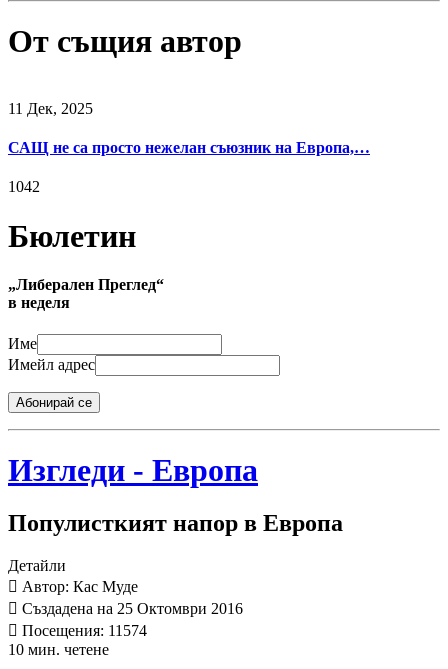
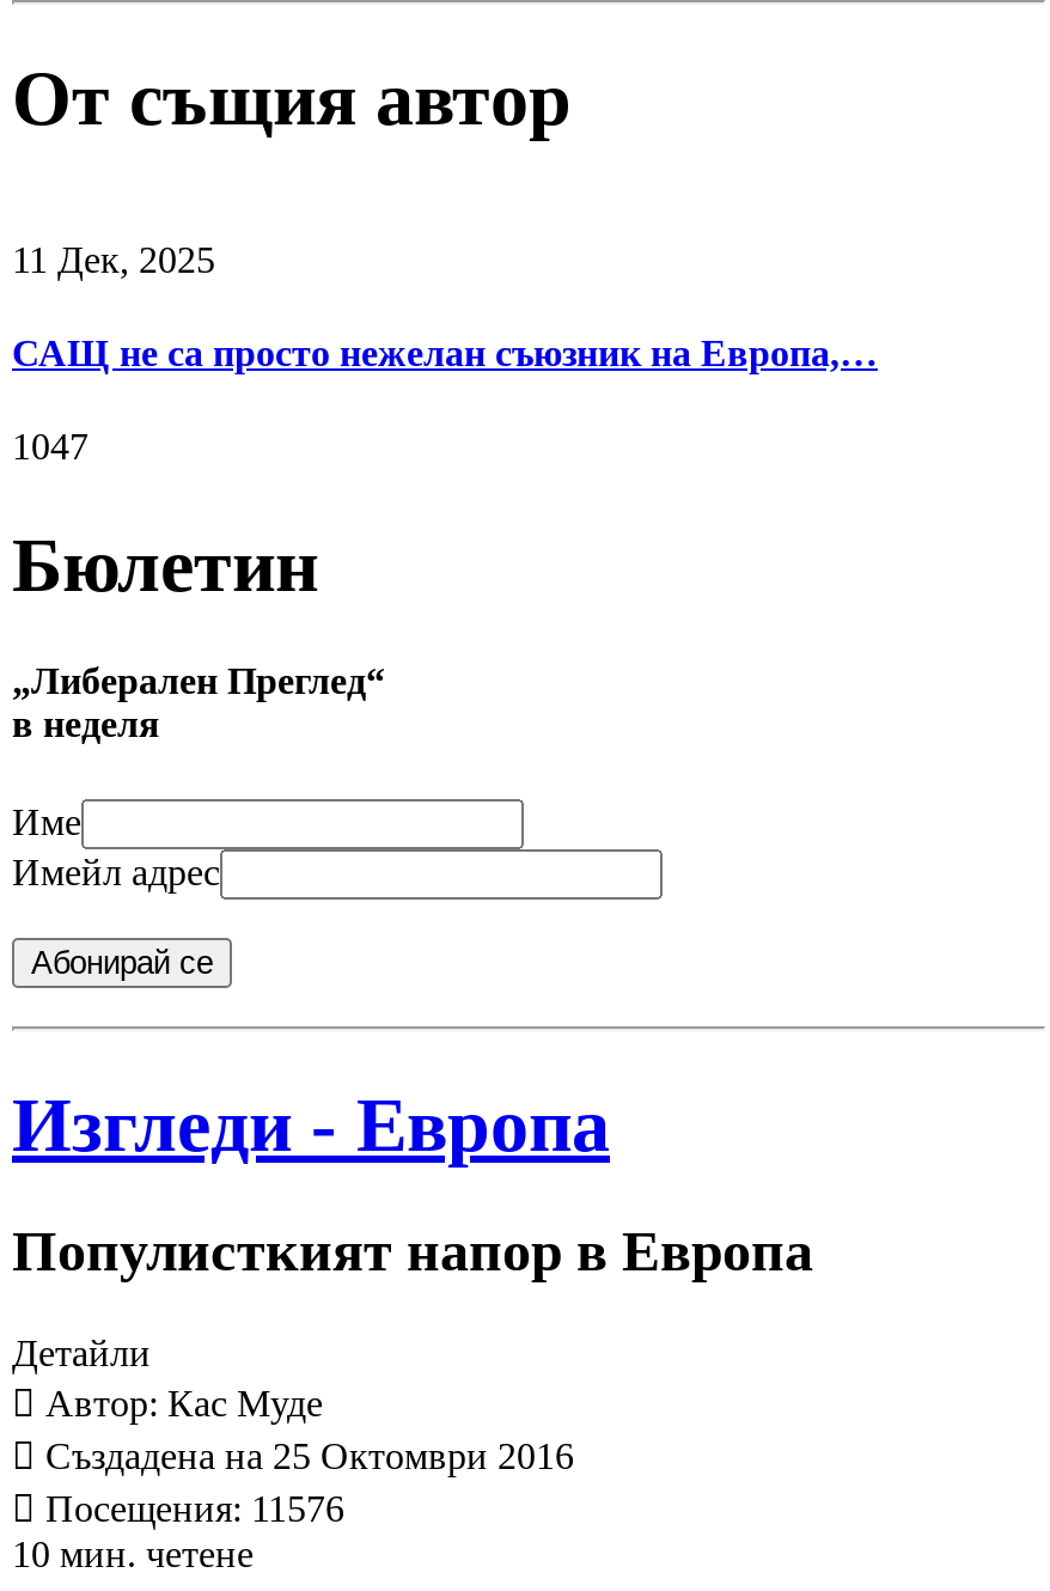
- 1042
+ 1047

- Посещения: 11574
+ Посещения: 11576
